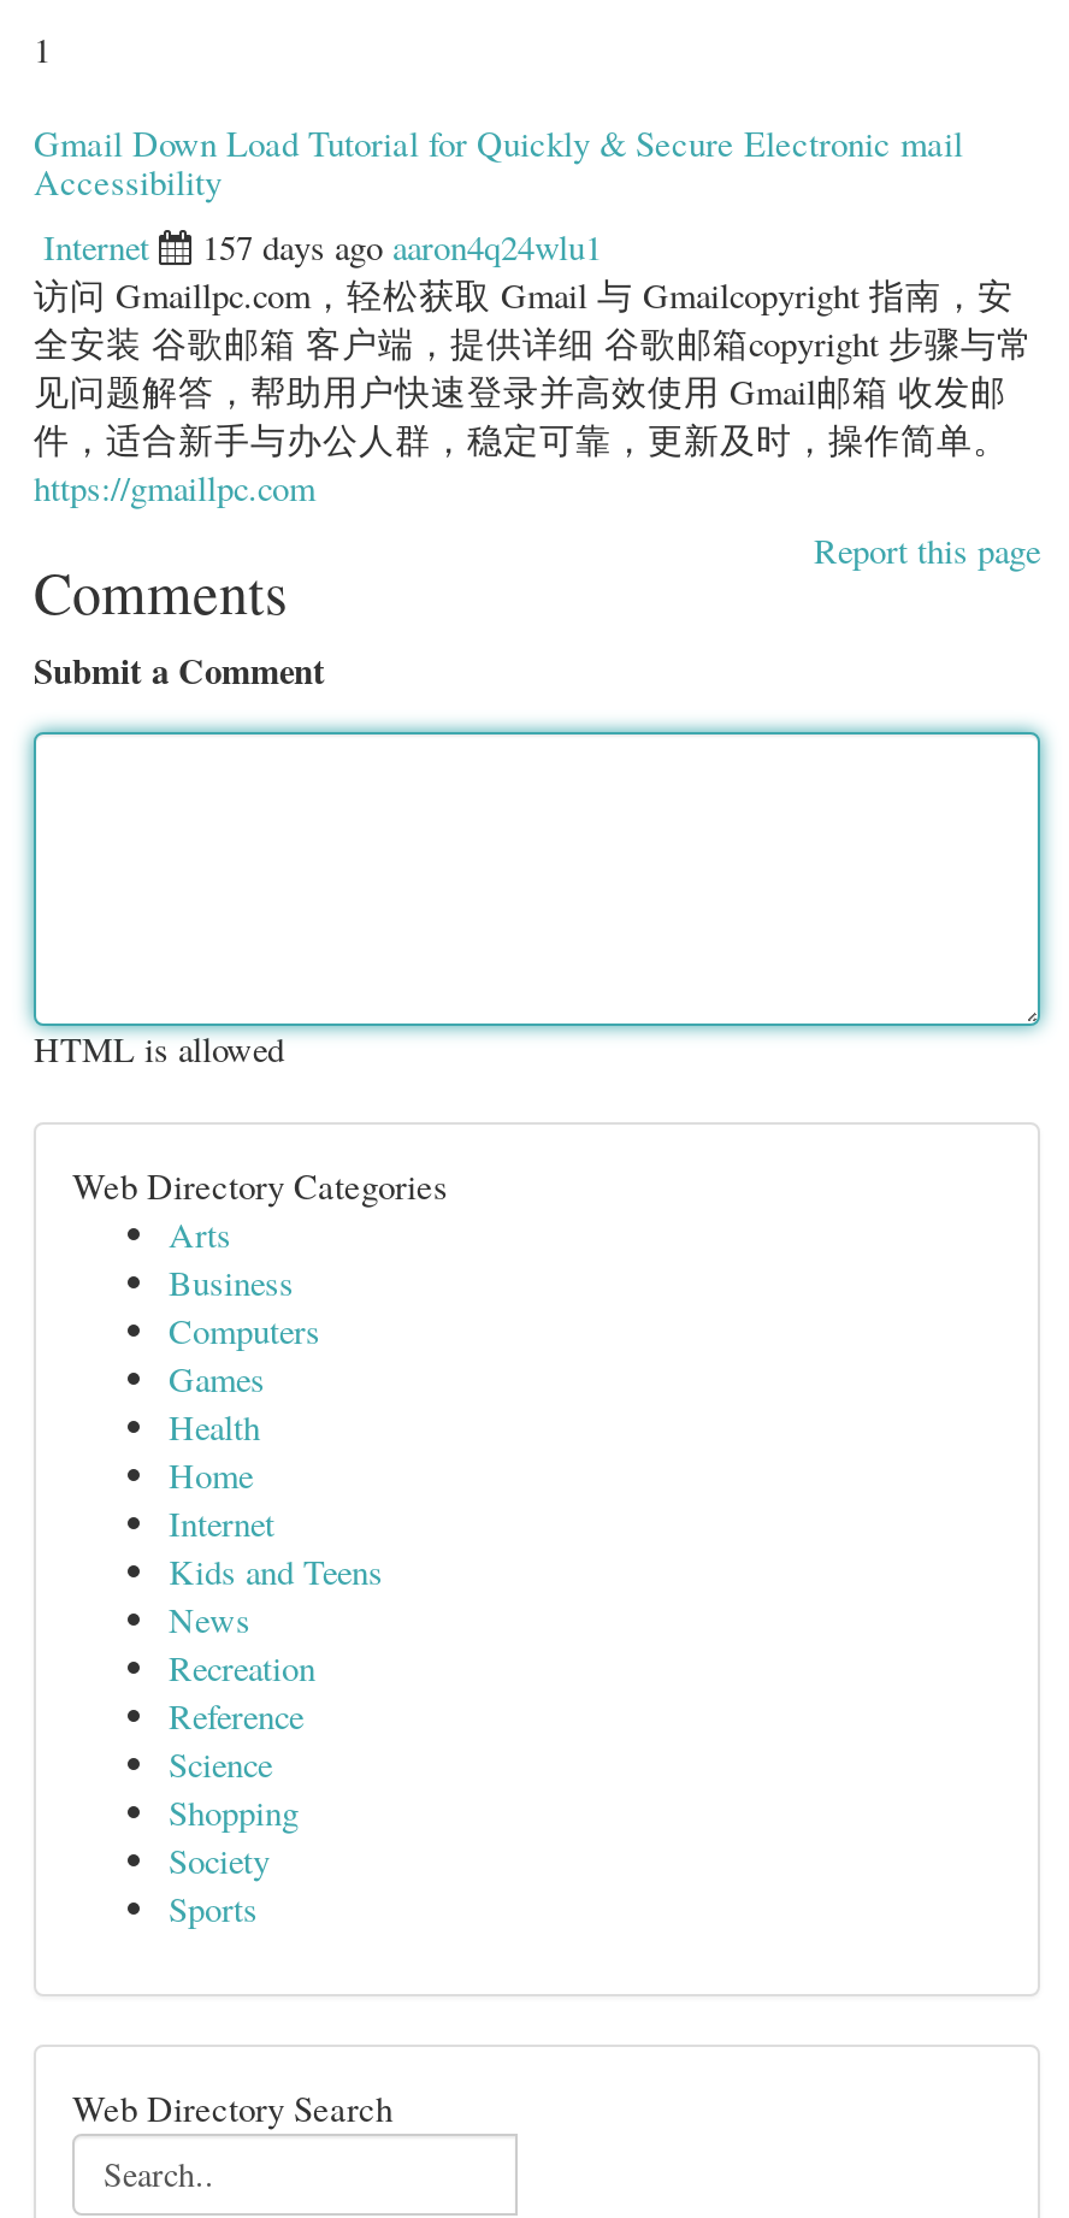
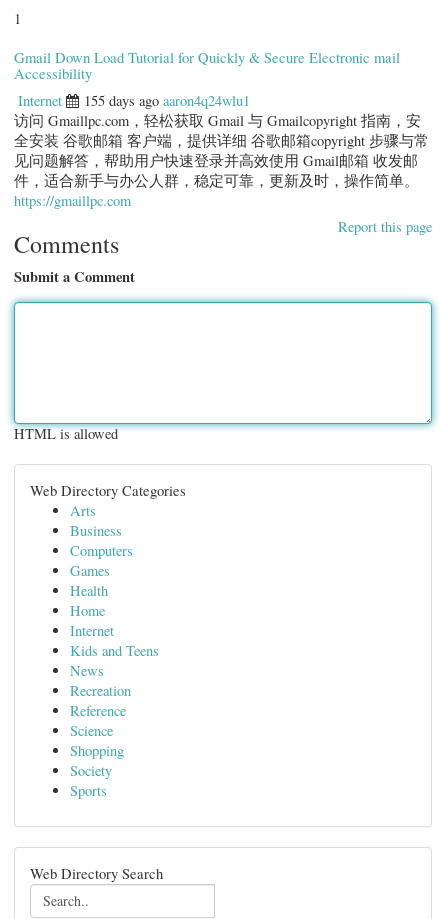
- 157 days ago aaron4q24wlu1
+ 155 days ago aaron4q24wlu1
